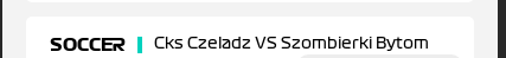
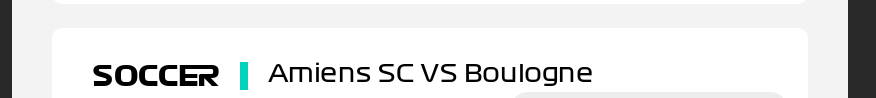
- Cks Czeladz VS Szombierki Bytom
+ Amiens SC VS Boulogne
